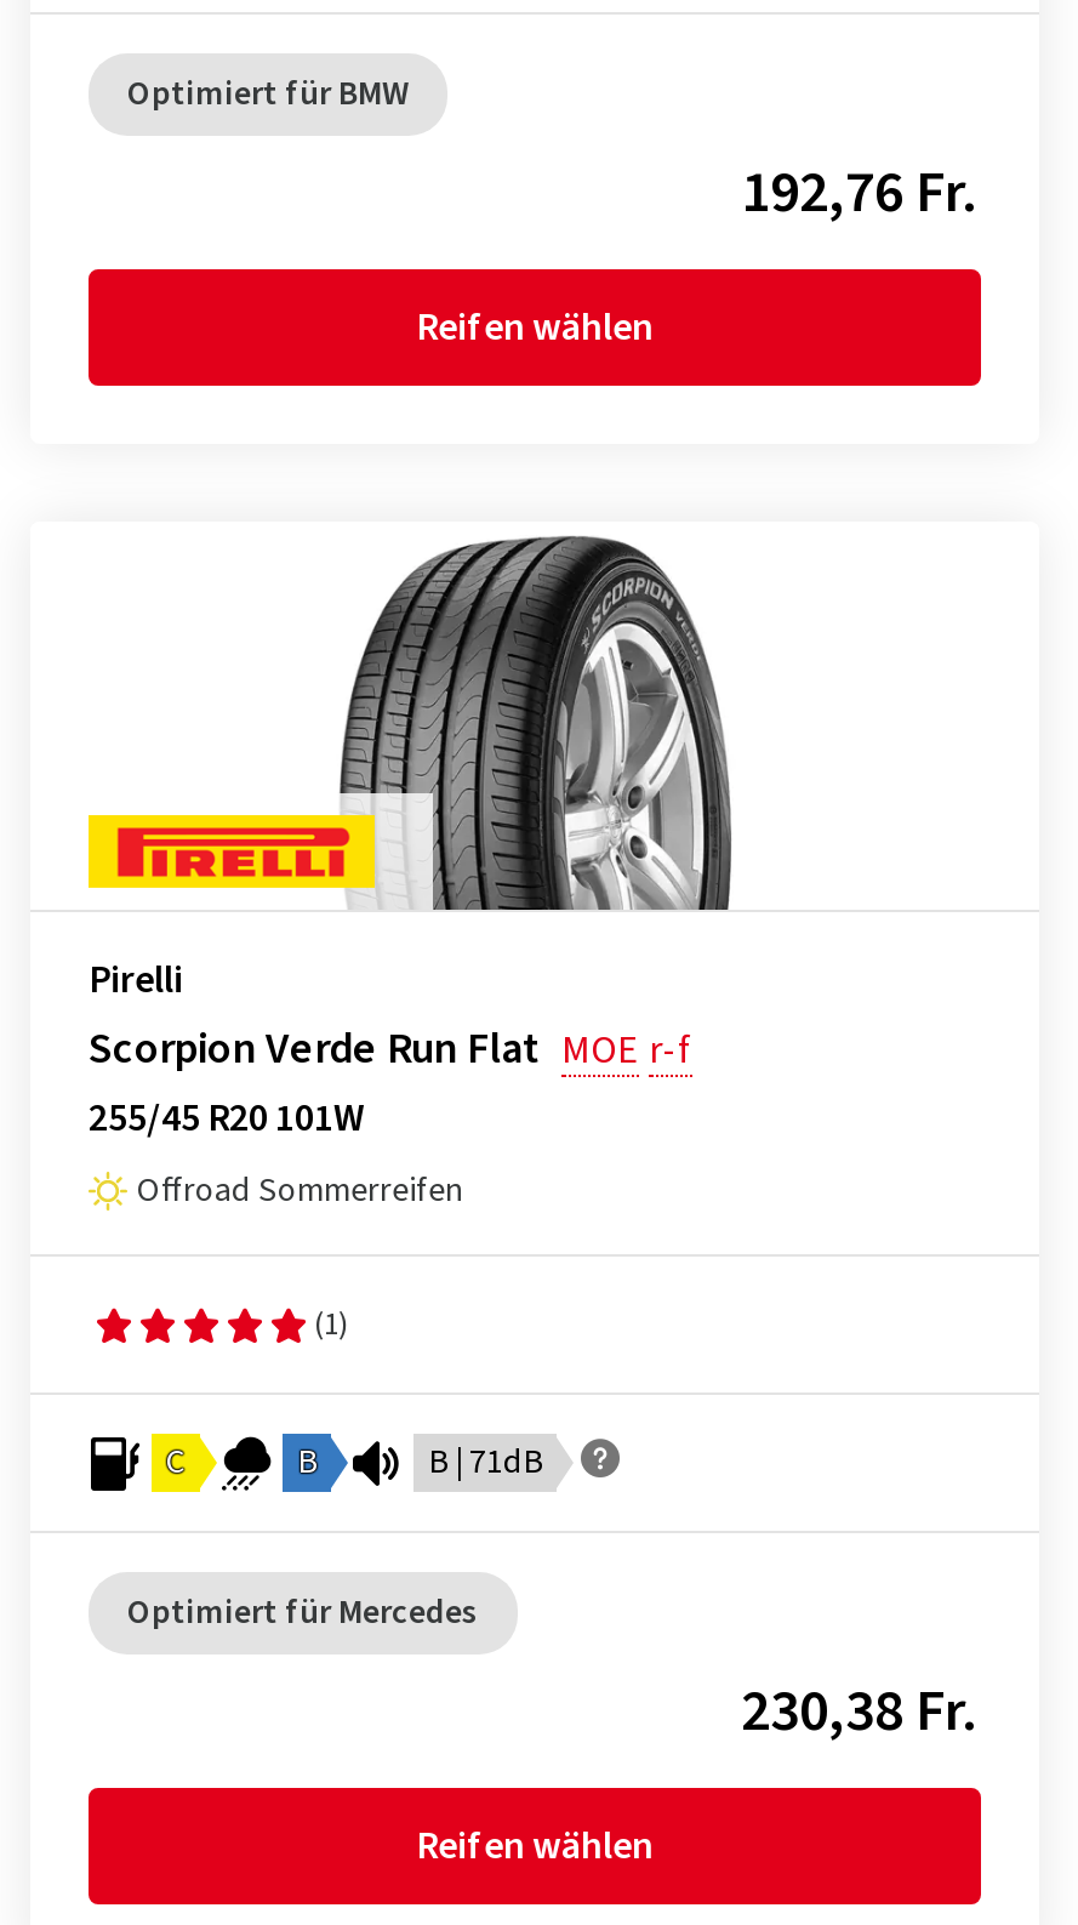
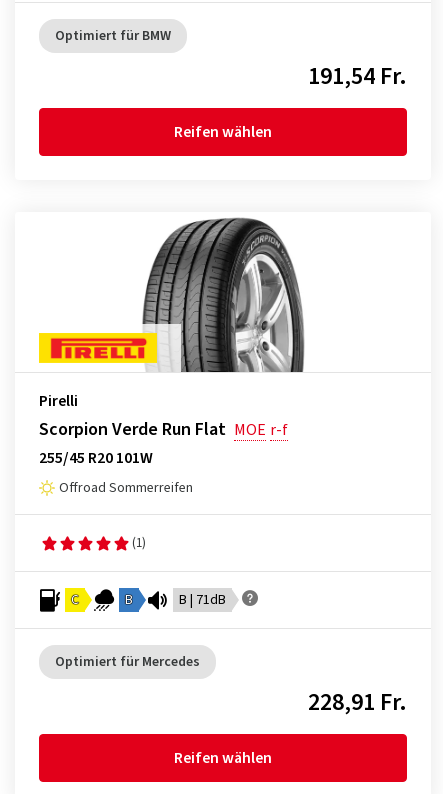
- 192,76 Fr.
+ 191,54 Fr.

- 230,38 Fr.
+ 228,91 Fr.
